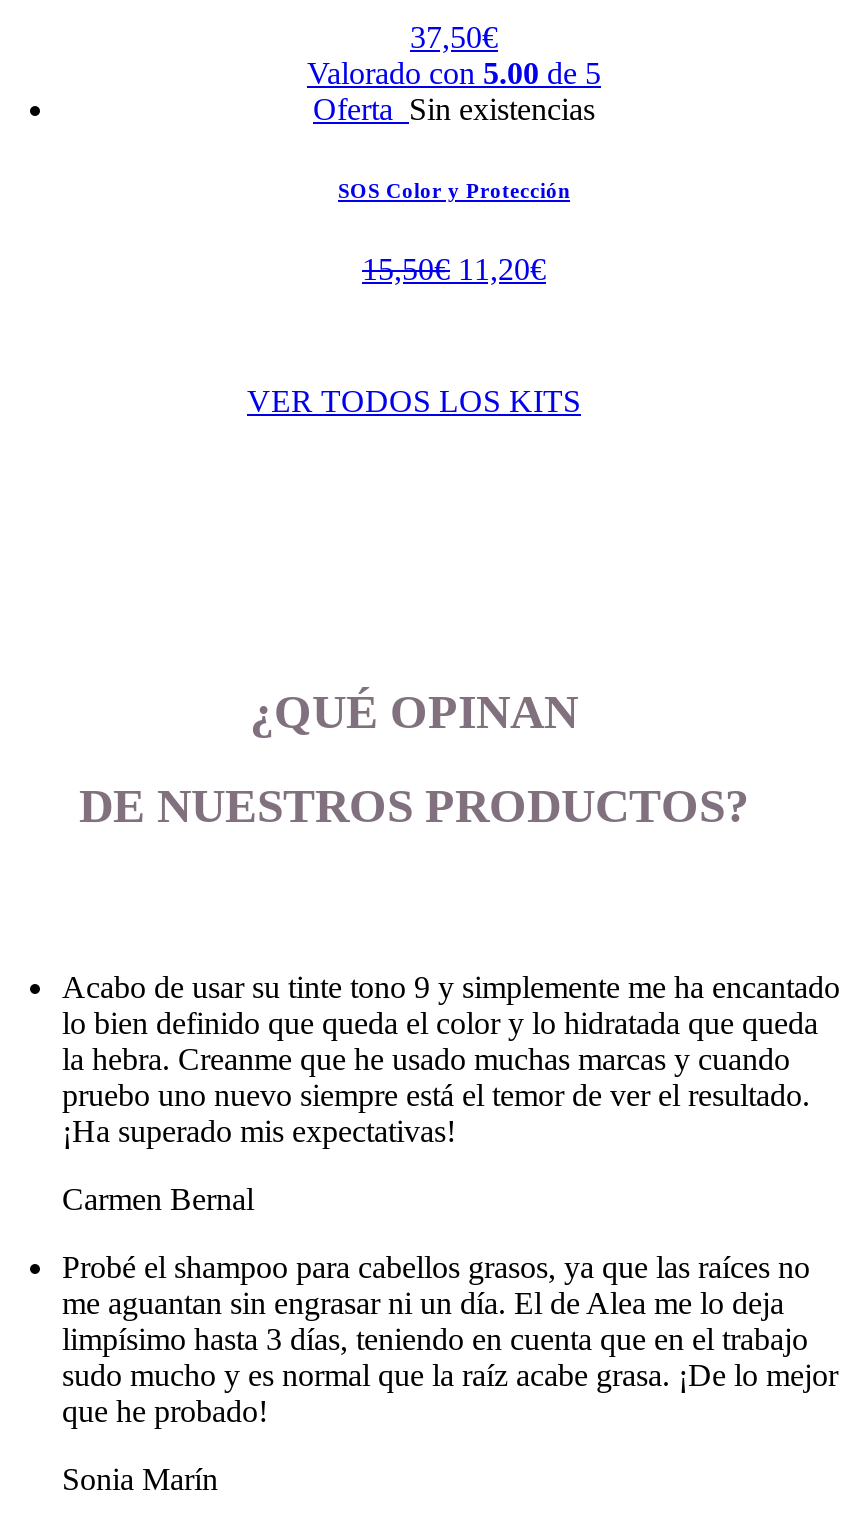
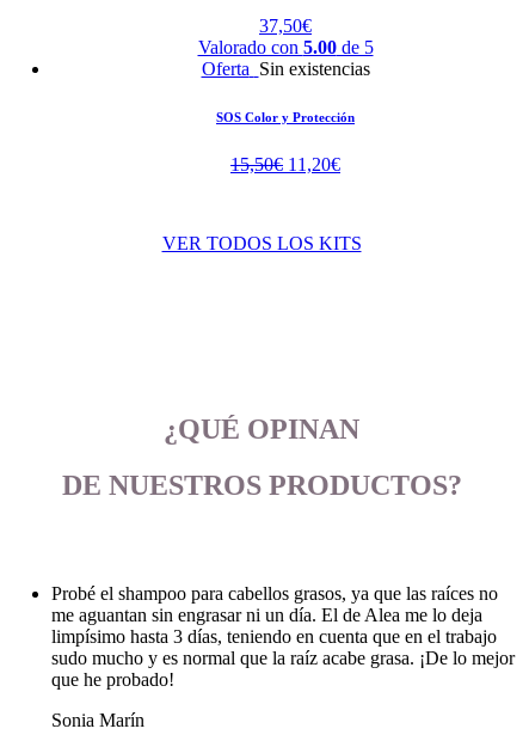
- Acabo de usar su tinte tono 9 y simplemente me ha encantado
- lo bien definido que queda el color y lo hidratada que queda
- la hebra. Creanme que he usado muchas marcas y cuando
- pruebo uno nuevo siempre está el temor de ver el resultado.
- ¡Ha superado mis expectativas!
- Carmen Bernal
